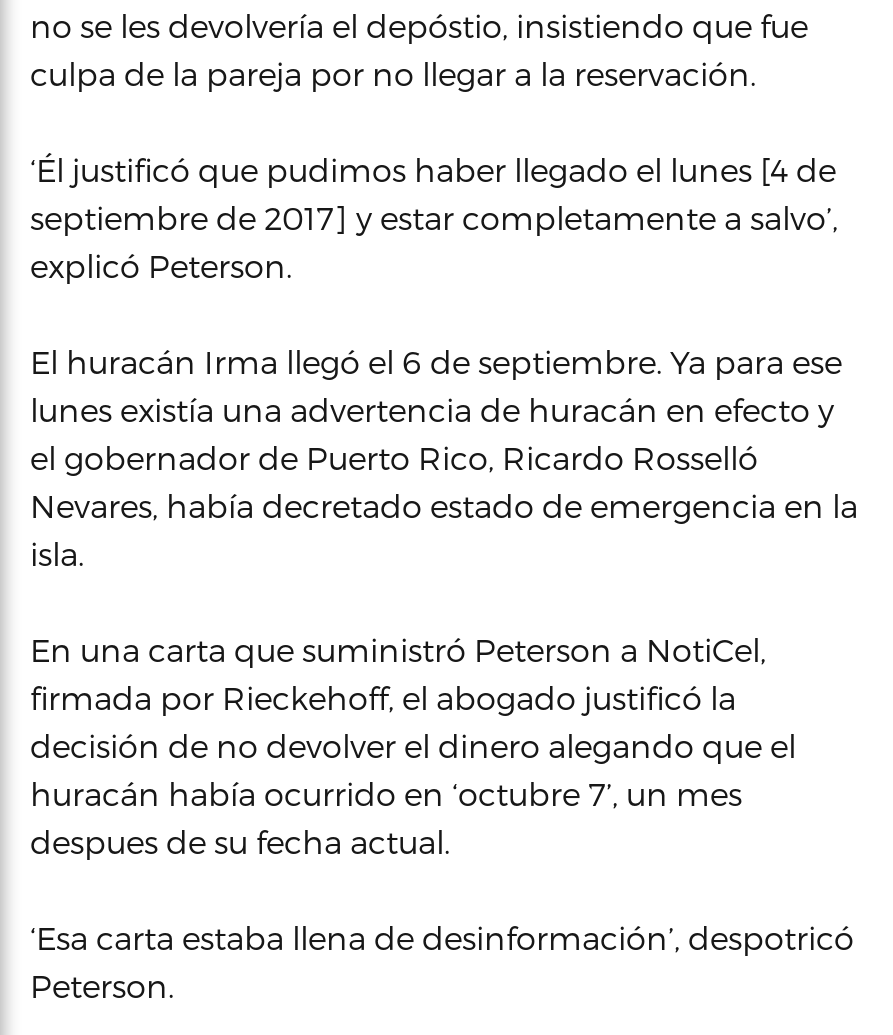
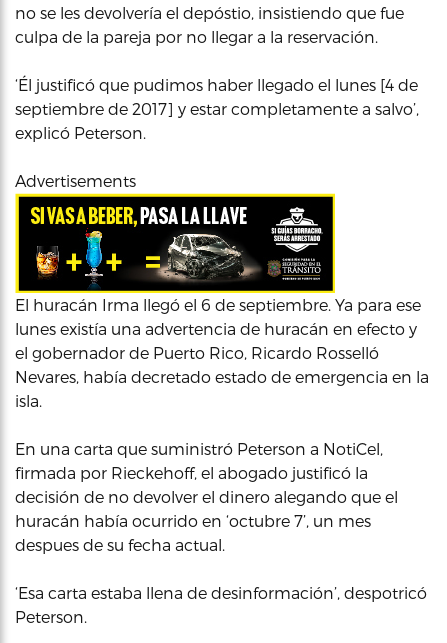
+ [image]

+ Advertisements
